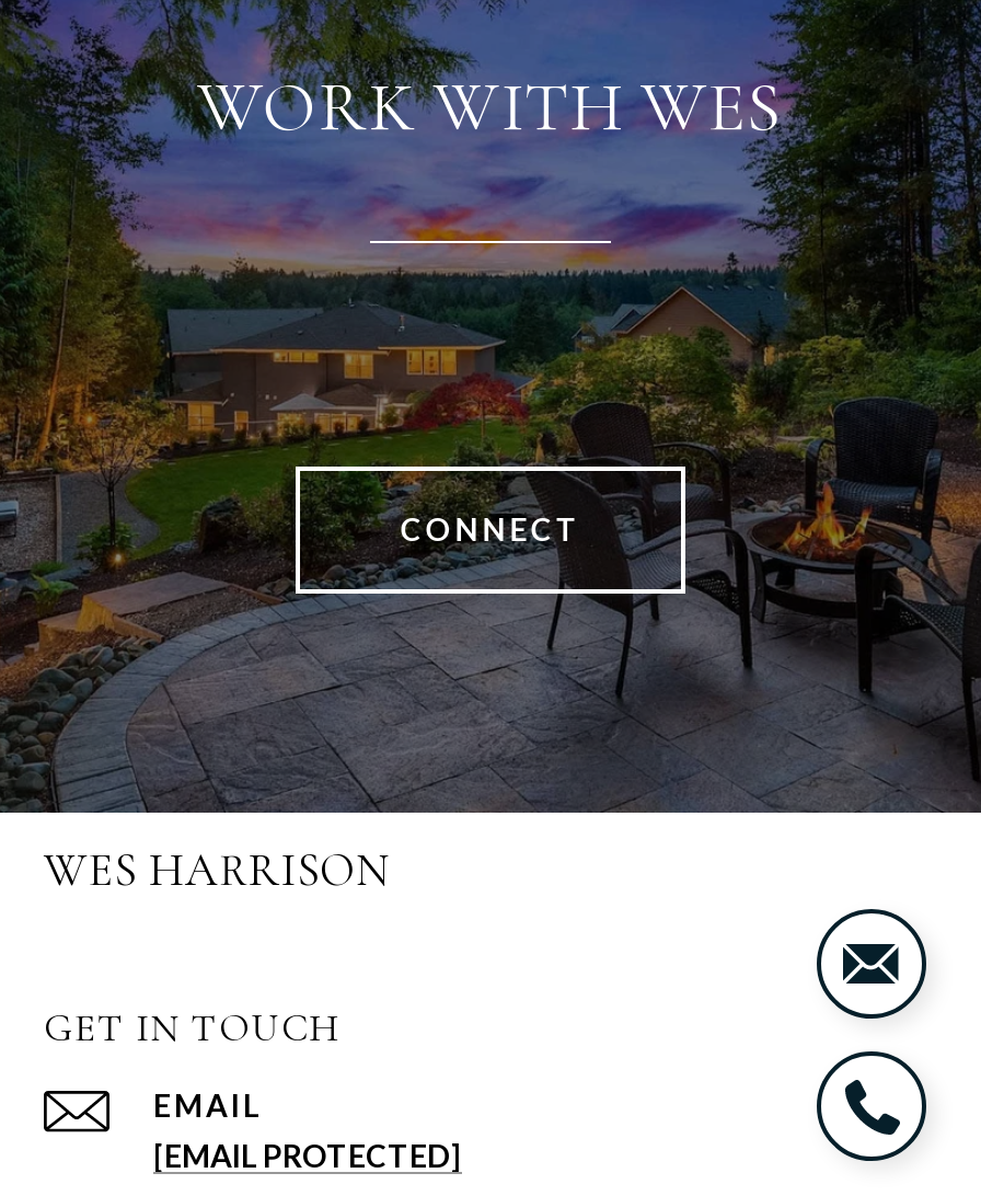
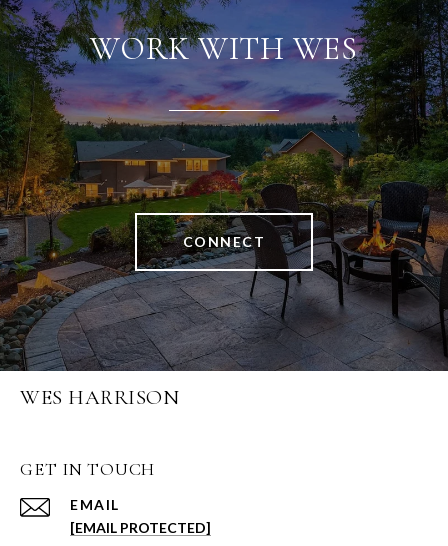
- [image]

- [image]
